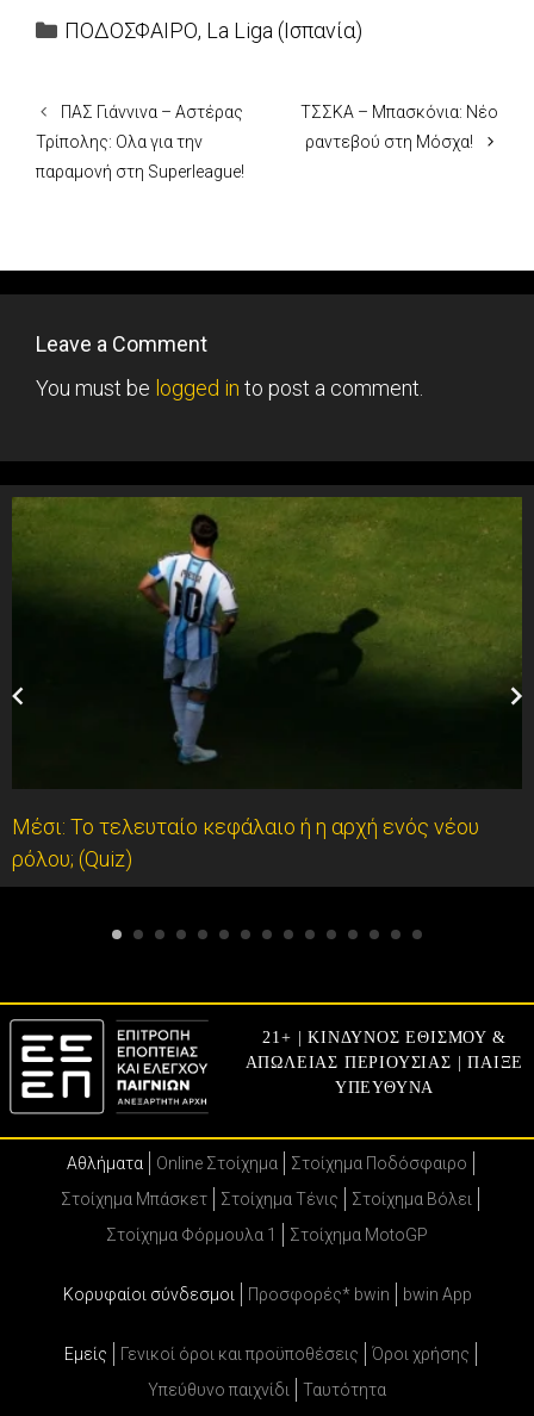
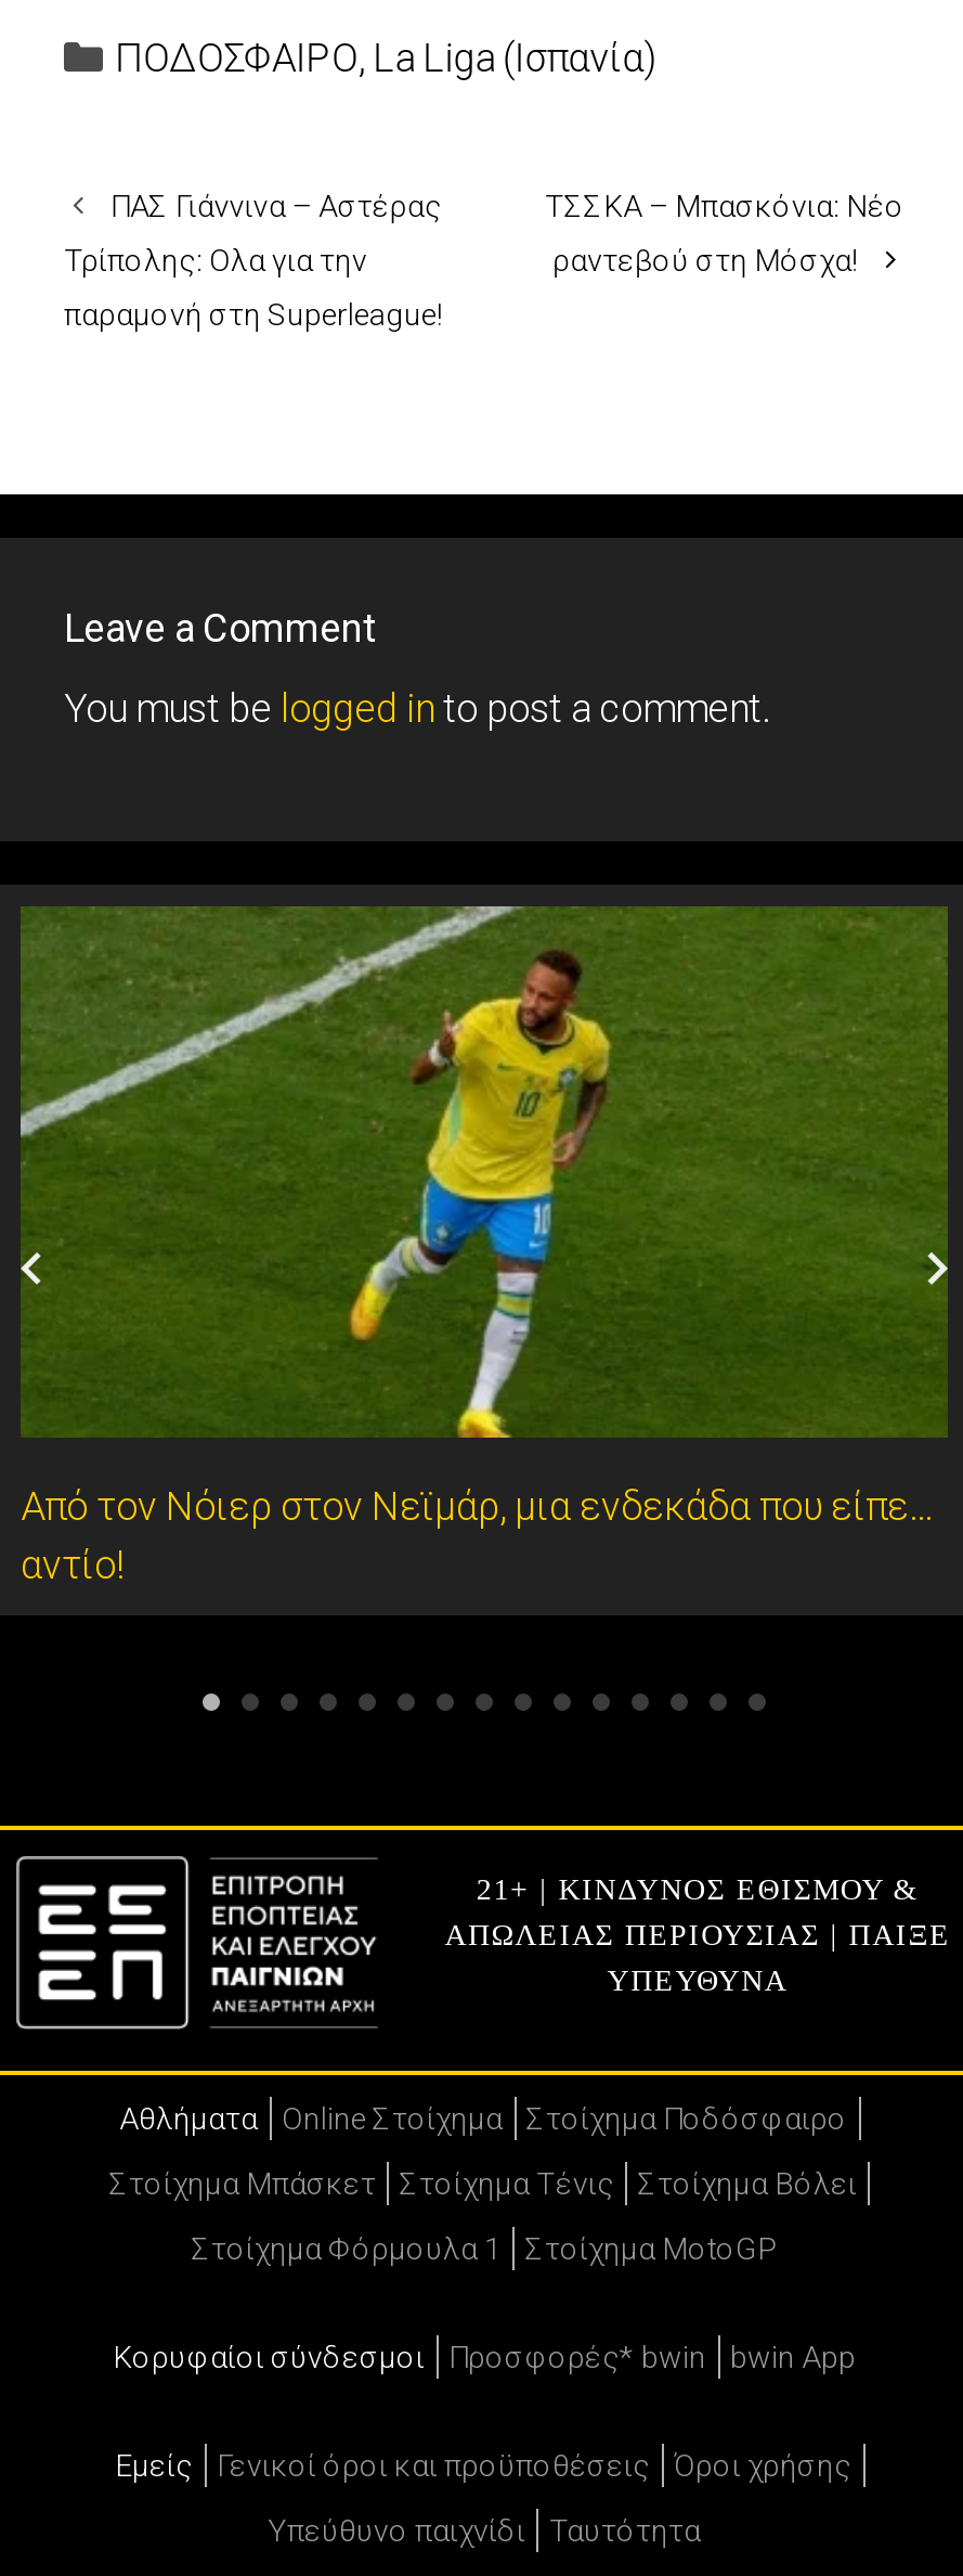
- [image]
- Μέσι: Το τελευταίο κεφάλαιο ή η αρχή ενός νέου
- ρόλου; (Quiz)
+ [image]
+ Από τον Νόιερ στον Νεϊμάρ, μια ενδεκάδα που είπε…
+ αντίο!
